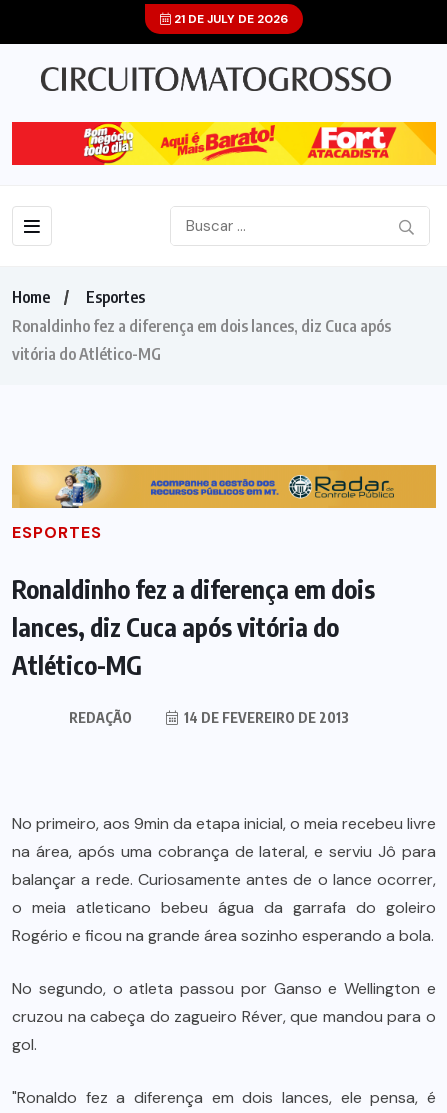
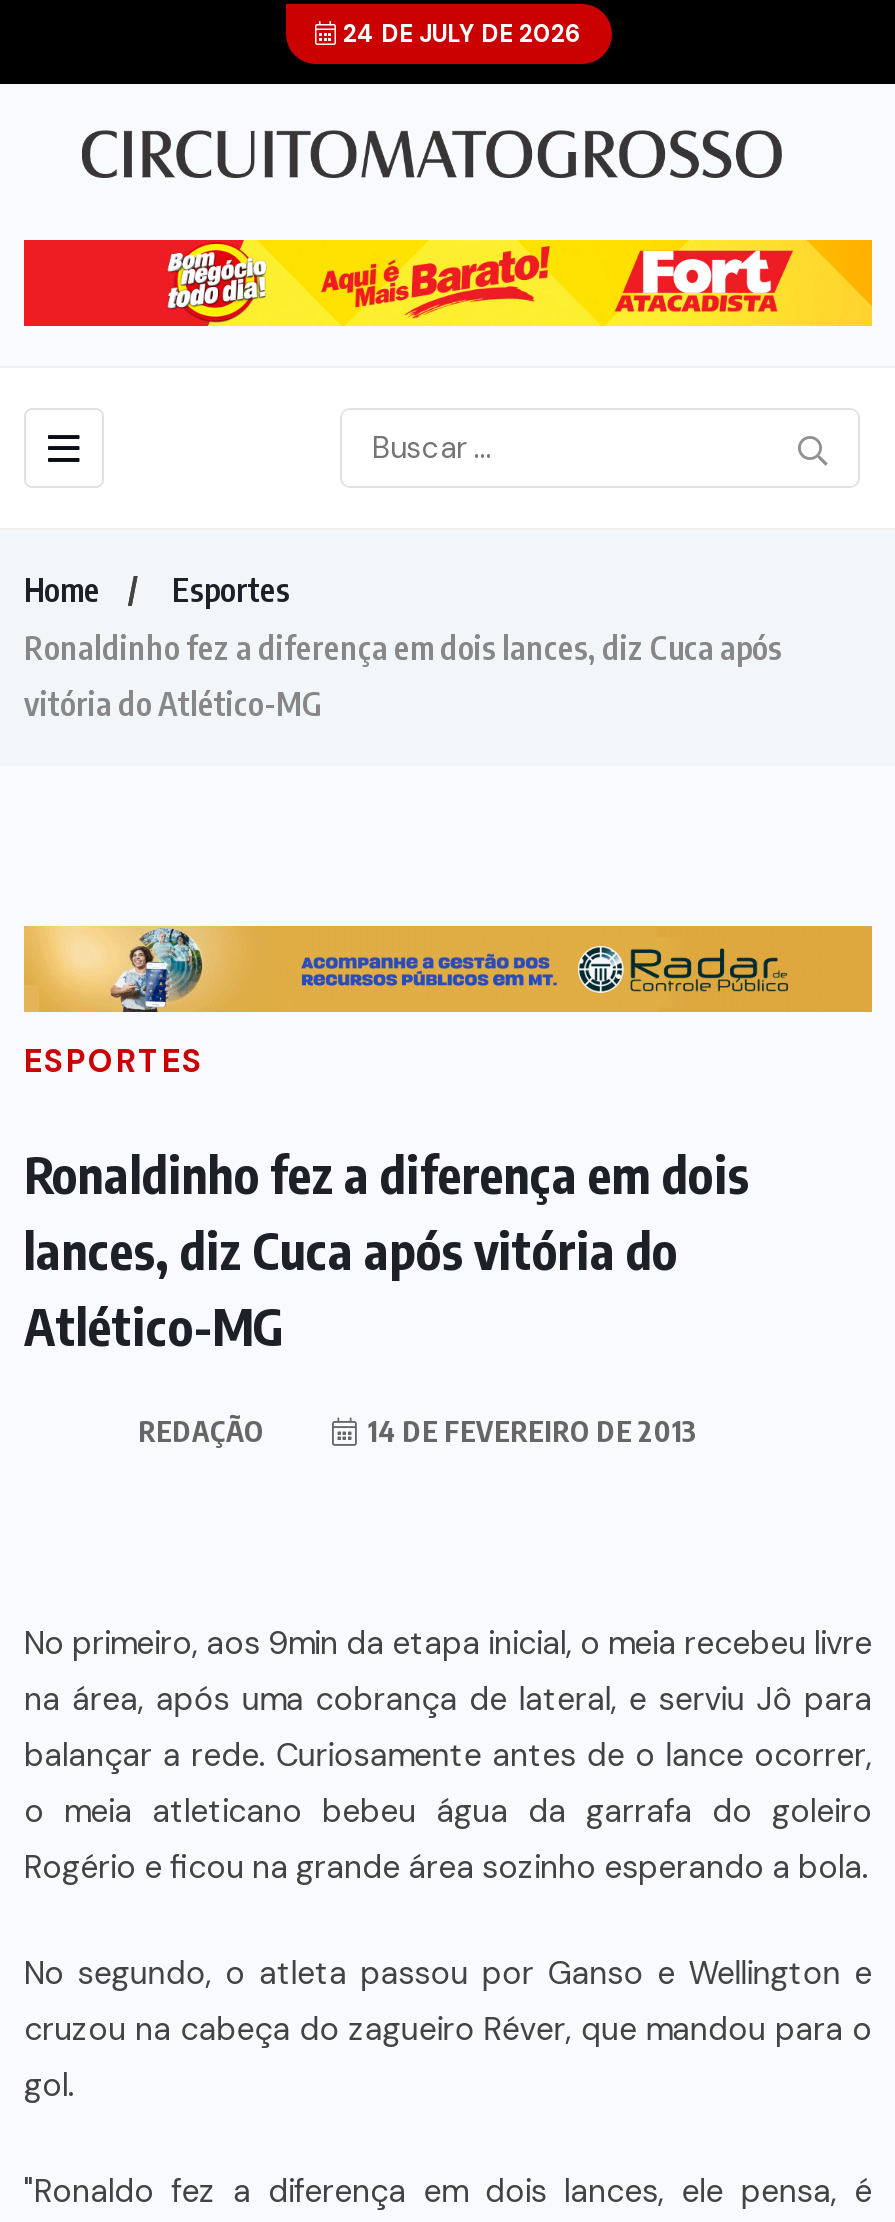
- 21 DE JULY DE 2026
+ 24 DE JULY DE 2026
